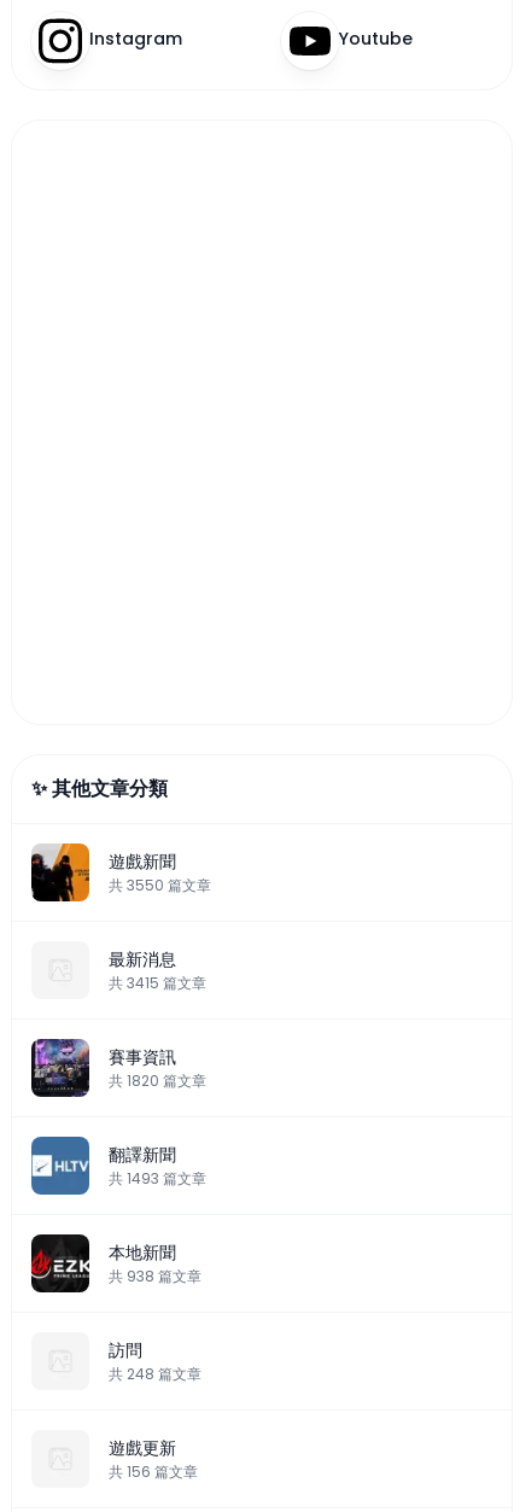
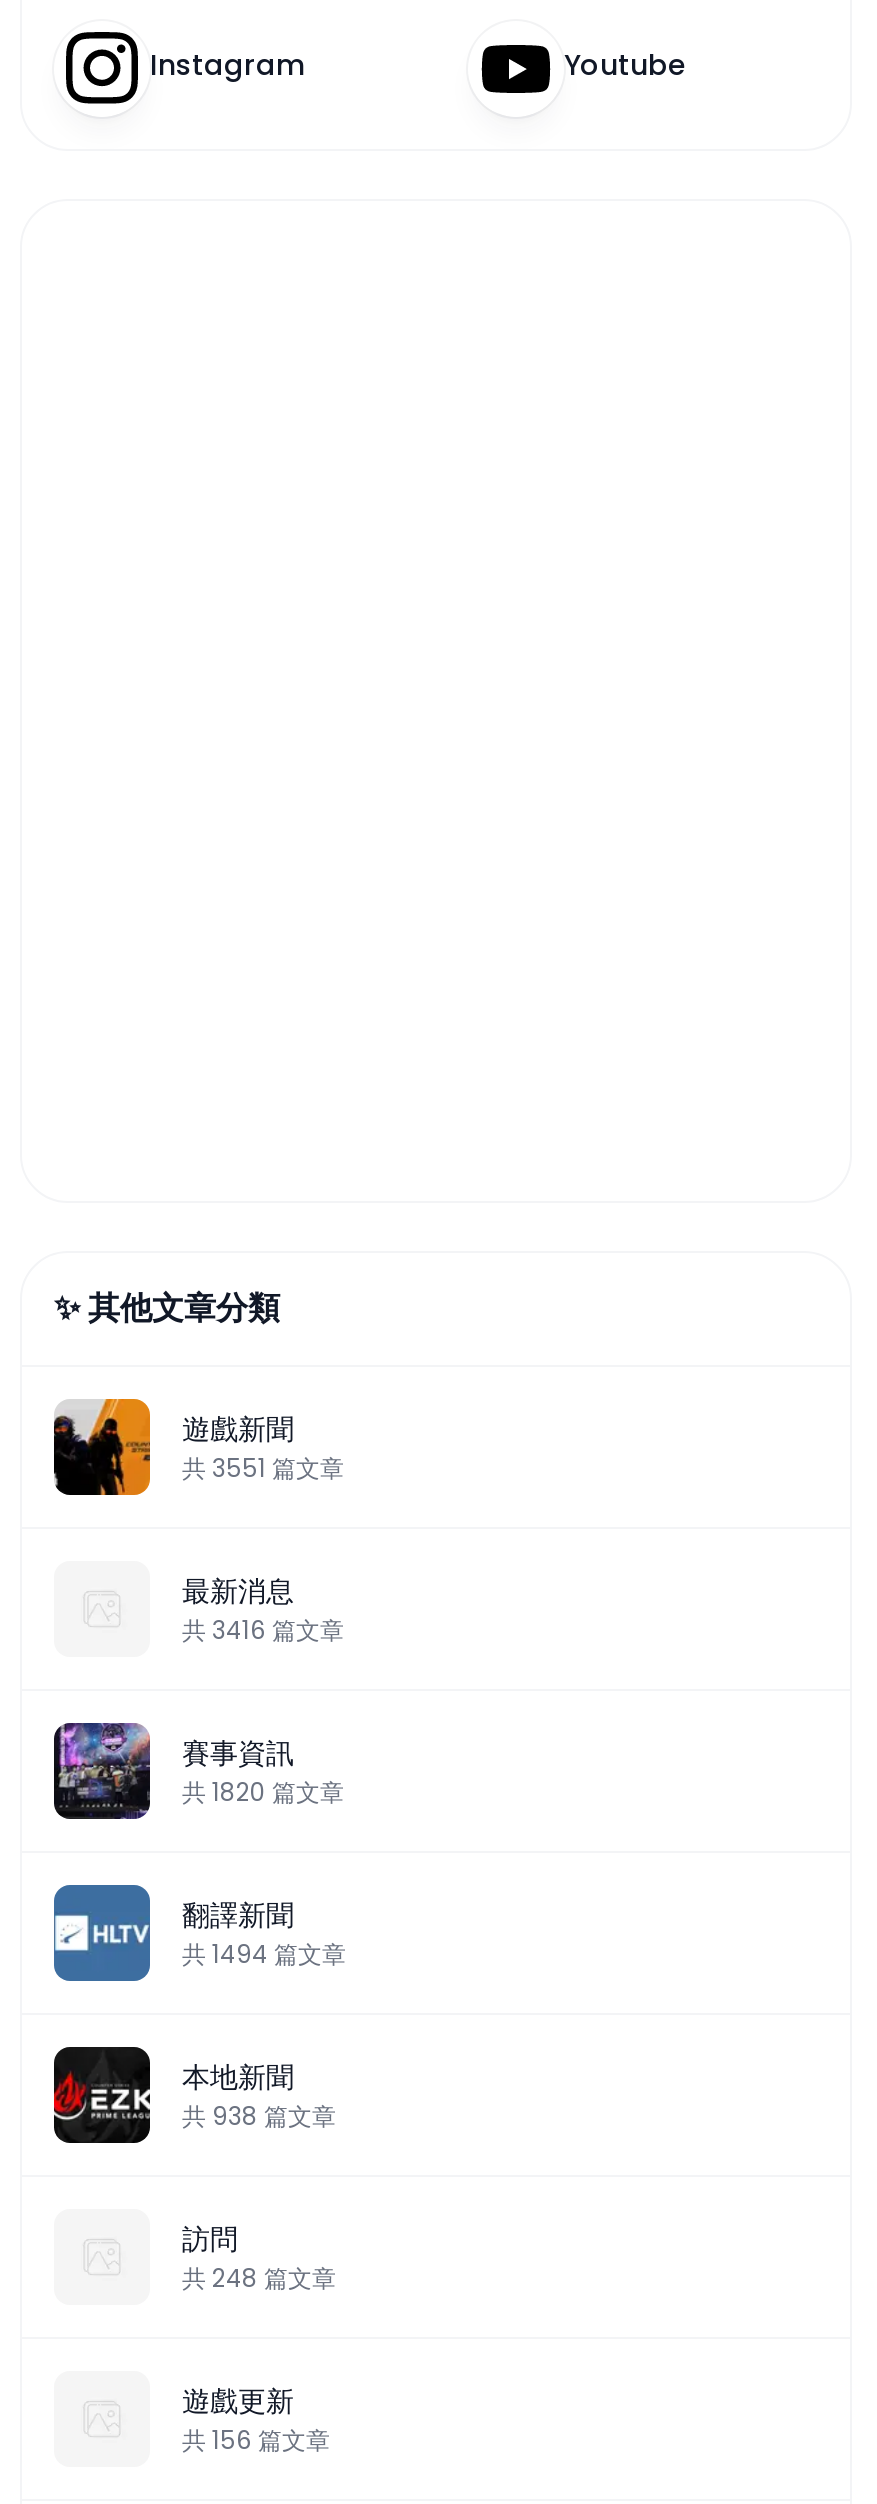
- 共3550篇文章
+ 共3551篇文章

- 共3415篇文章
+ 共3416篇文章

- 共1493篇文章
+ 共1494篇文章
